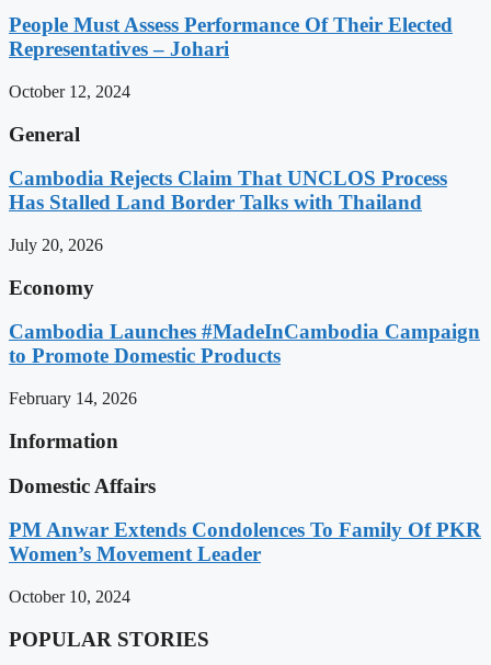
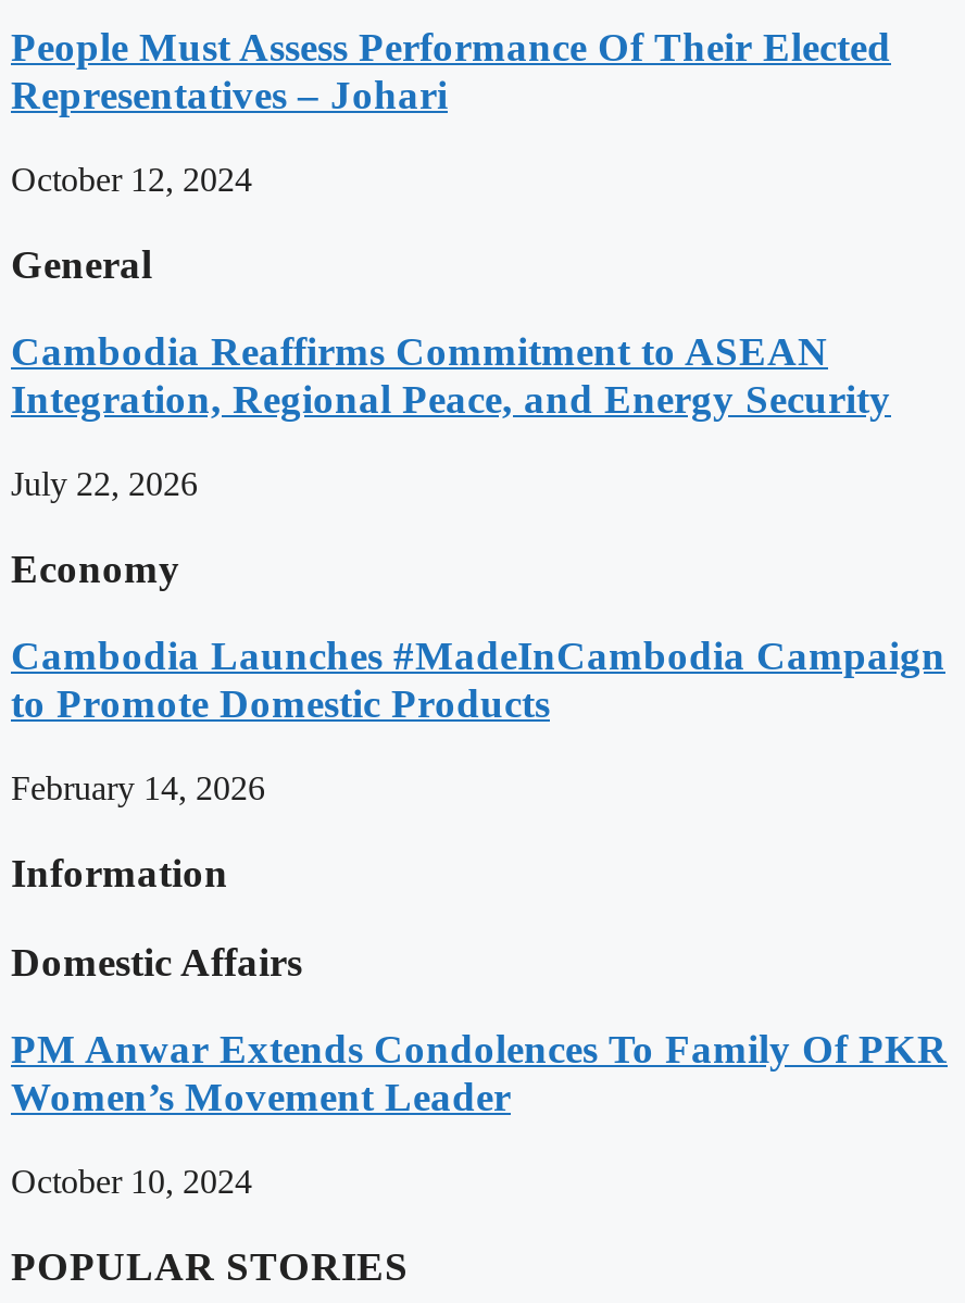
- Cambodia Rejects Claim That UNCLOS Process
- Has Stalled Land Border Talks with Thailand
+ Cambodia Reaffirms Commitment to ASEAN
+ Integration, Regional Peace, and Energy Security

- July 20, 2026
+ July 22, 2026
